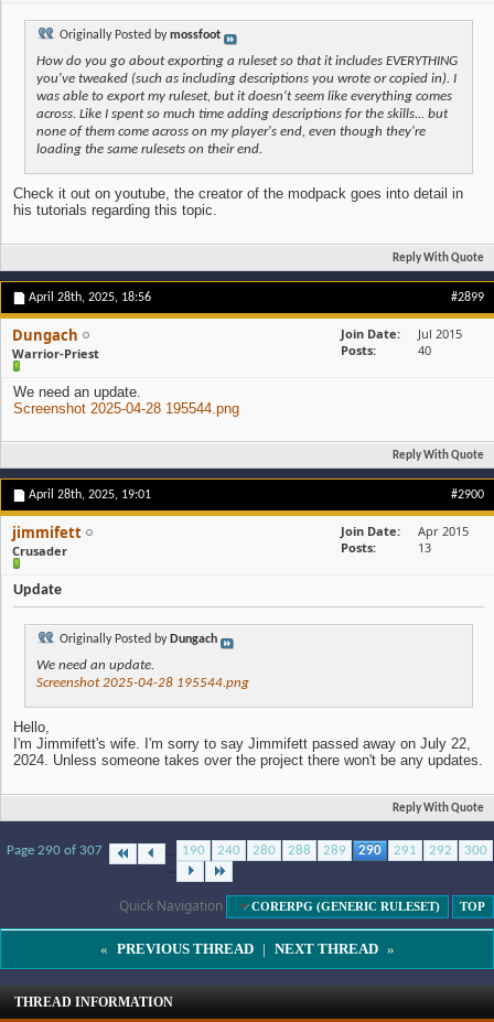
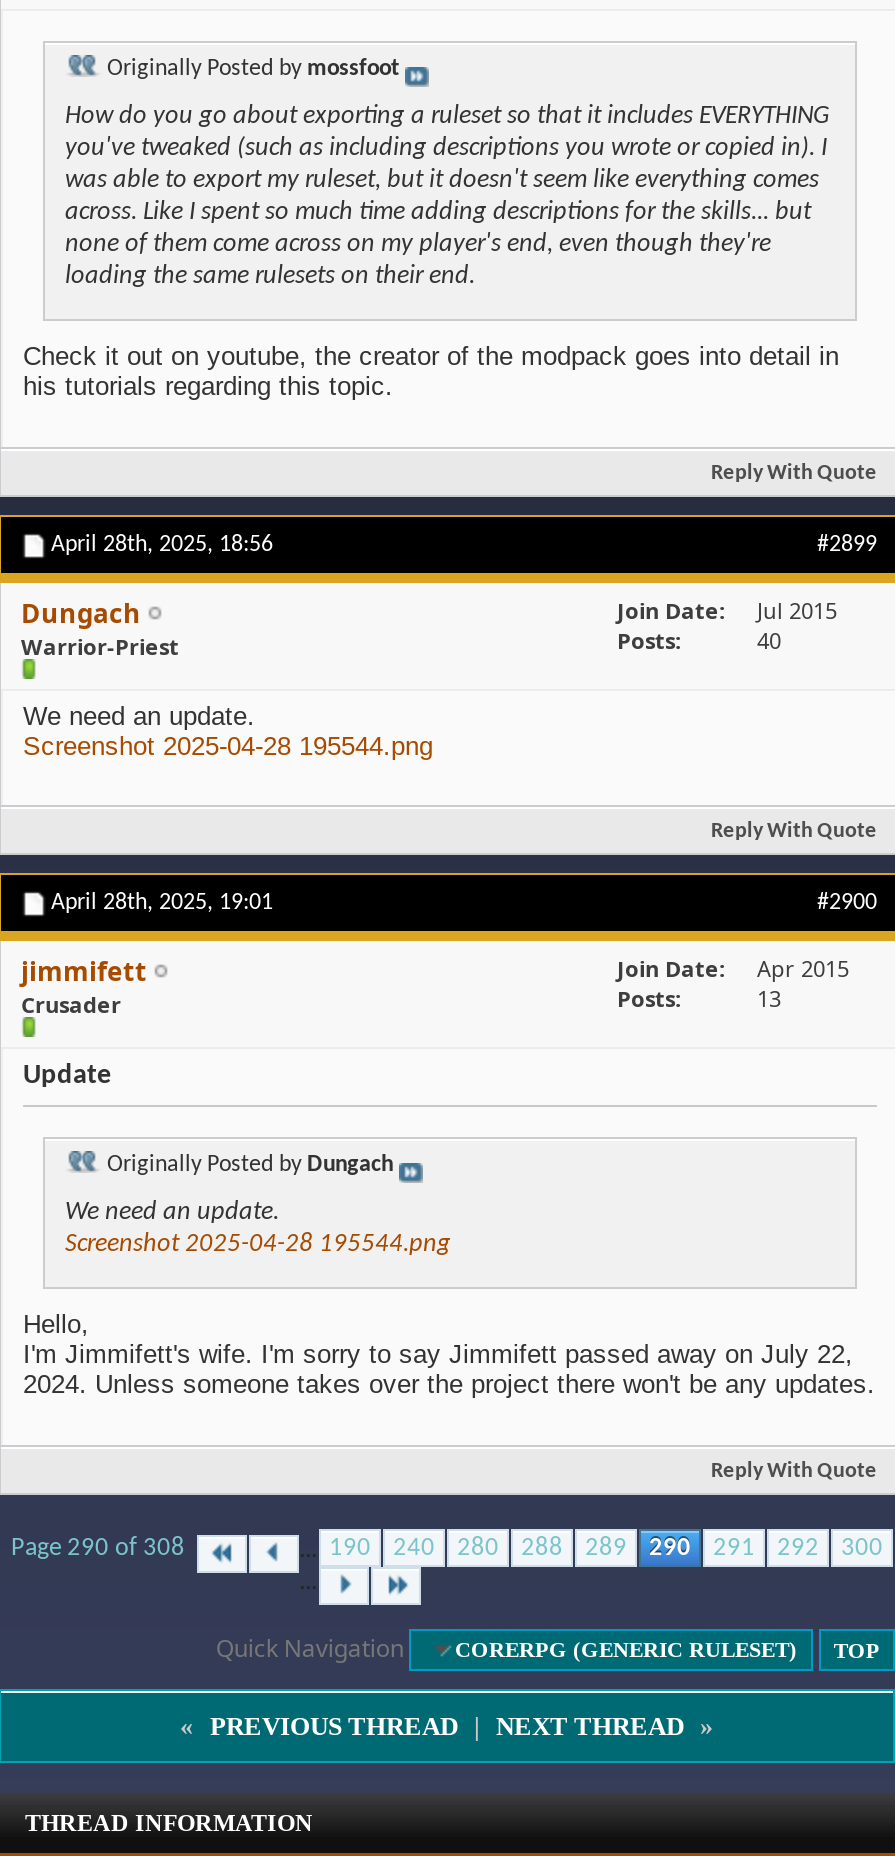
- Page 290 of 307
+ Page 290 of 308
